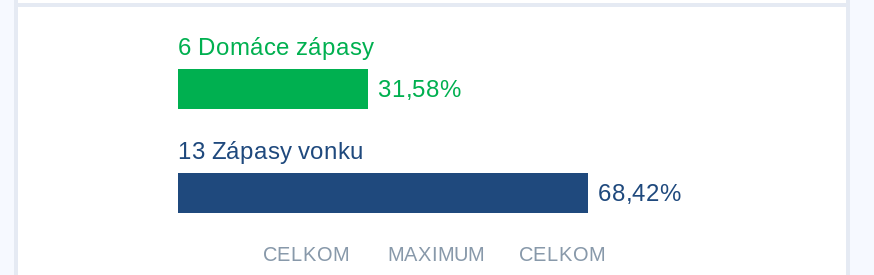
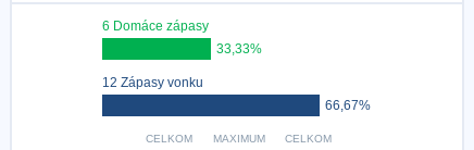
- 31,58%
+ 33,33%

- 13 Zápasy vonku
+ 12 Zápasy vonku

- 68,42%
+ 66,67%
